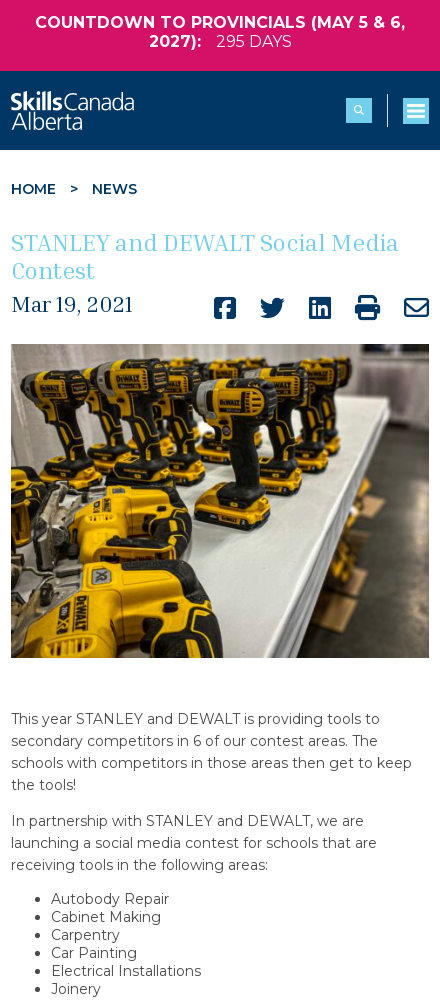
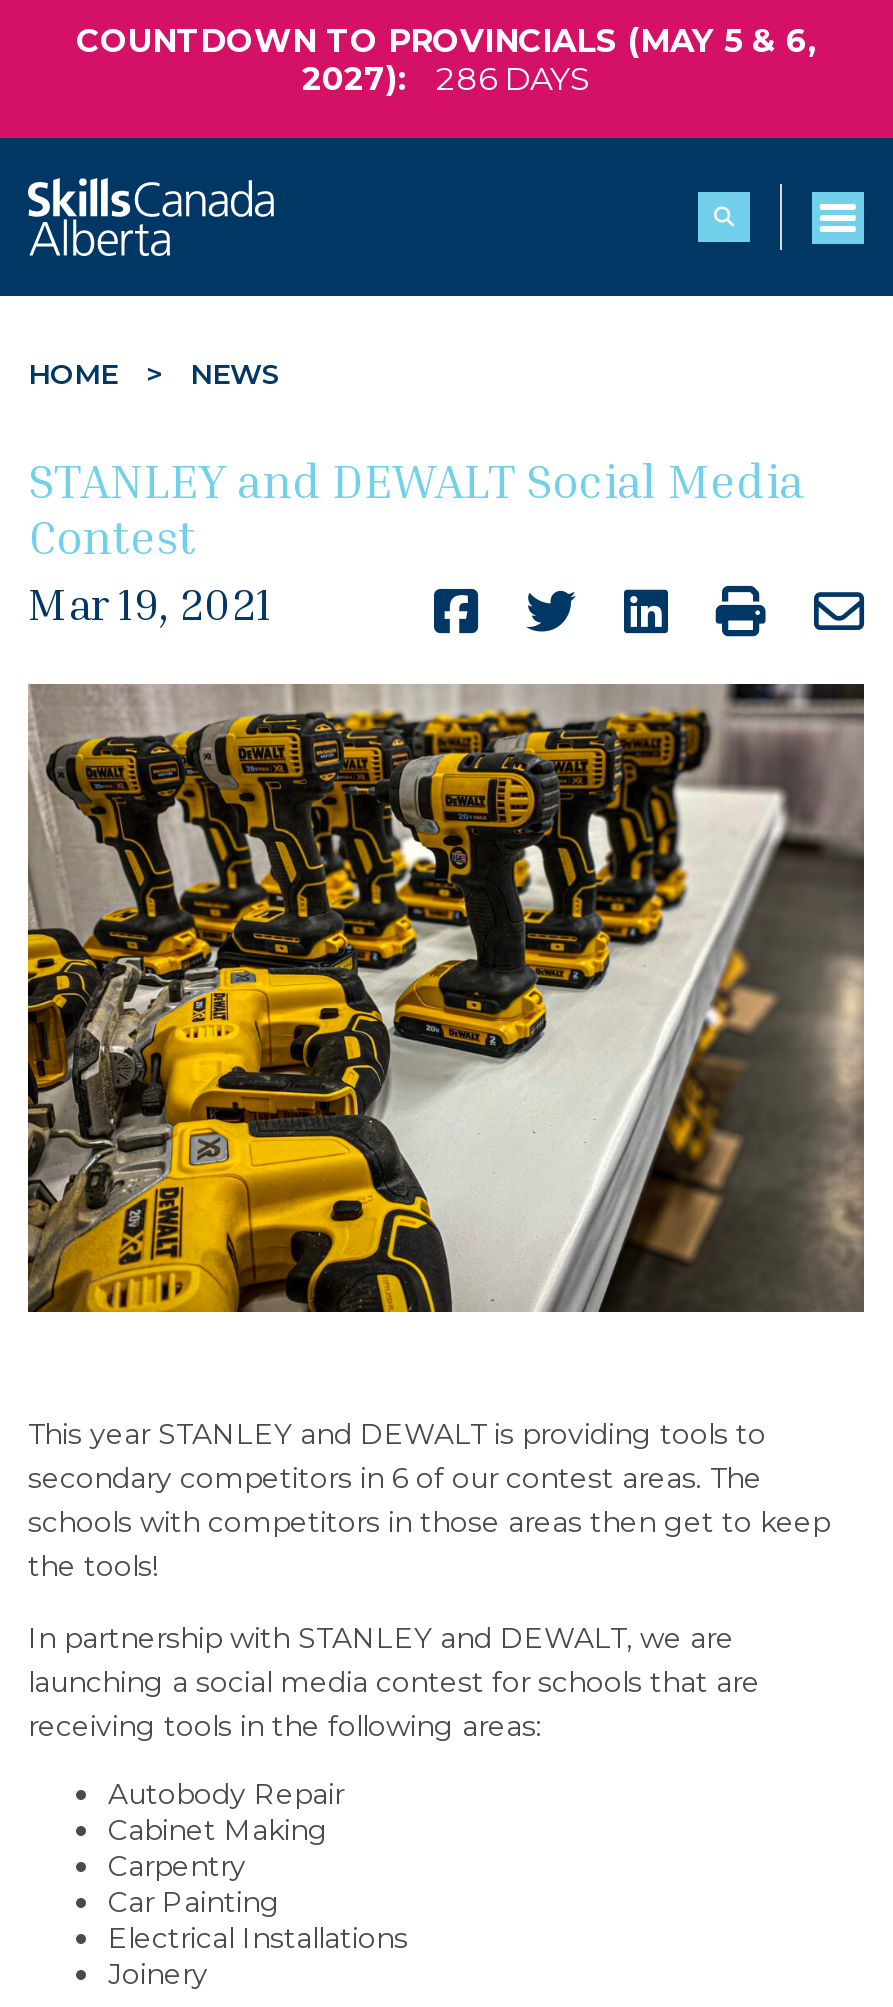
- 2027): 295 DAYS
+ 2027): 286 DAYS
